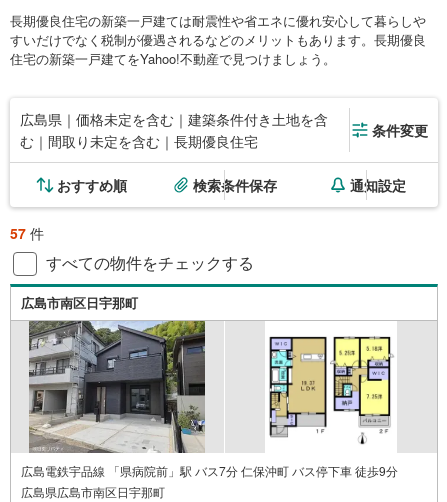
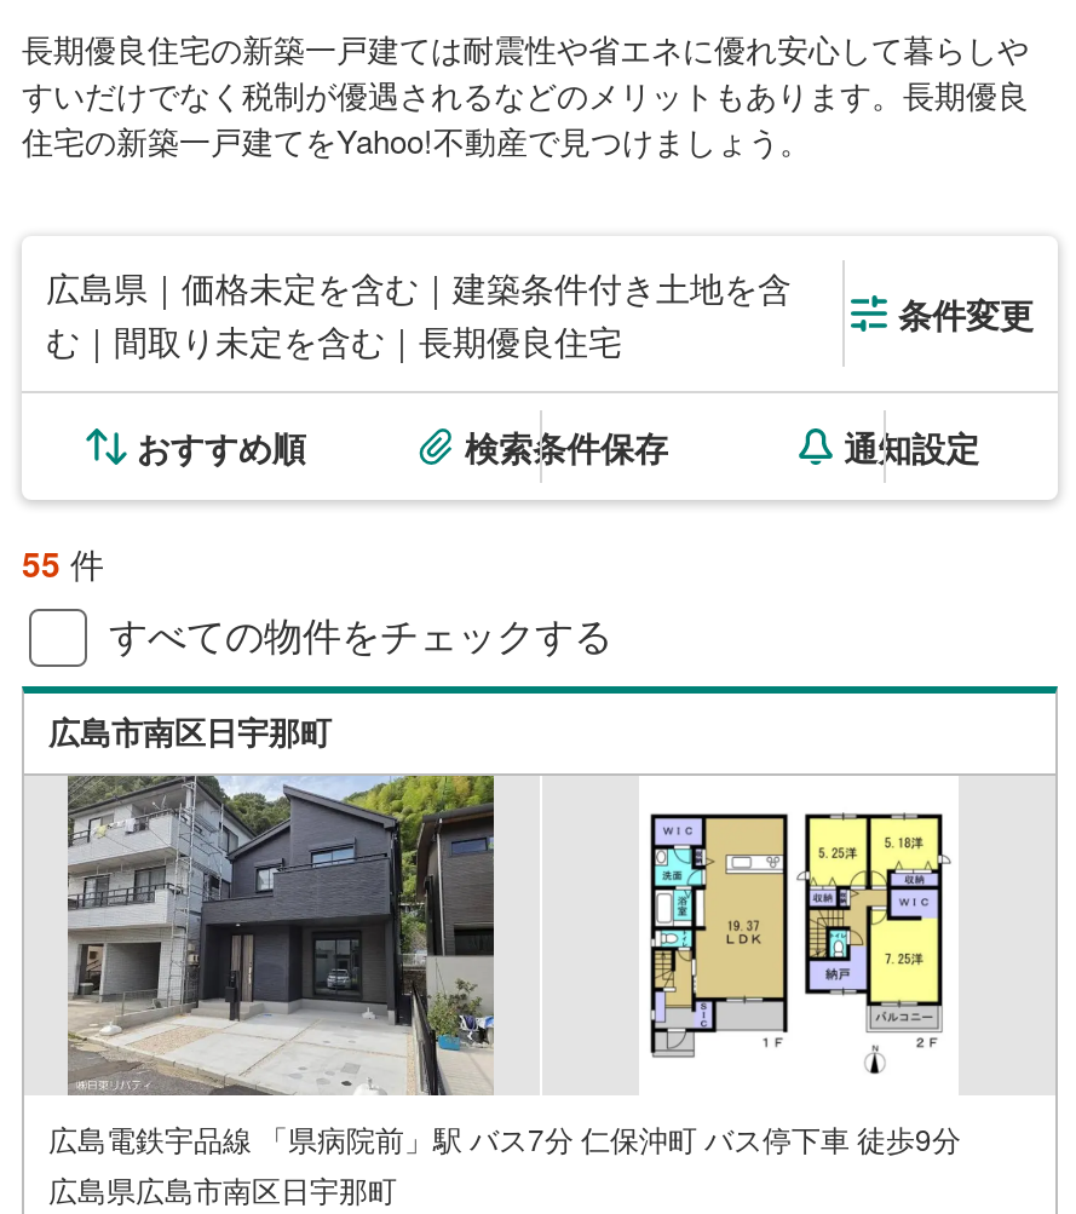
- 57件
+ 55件
